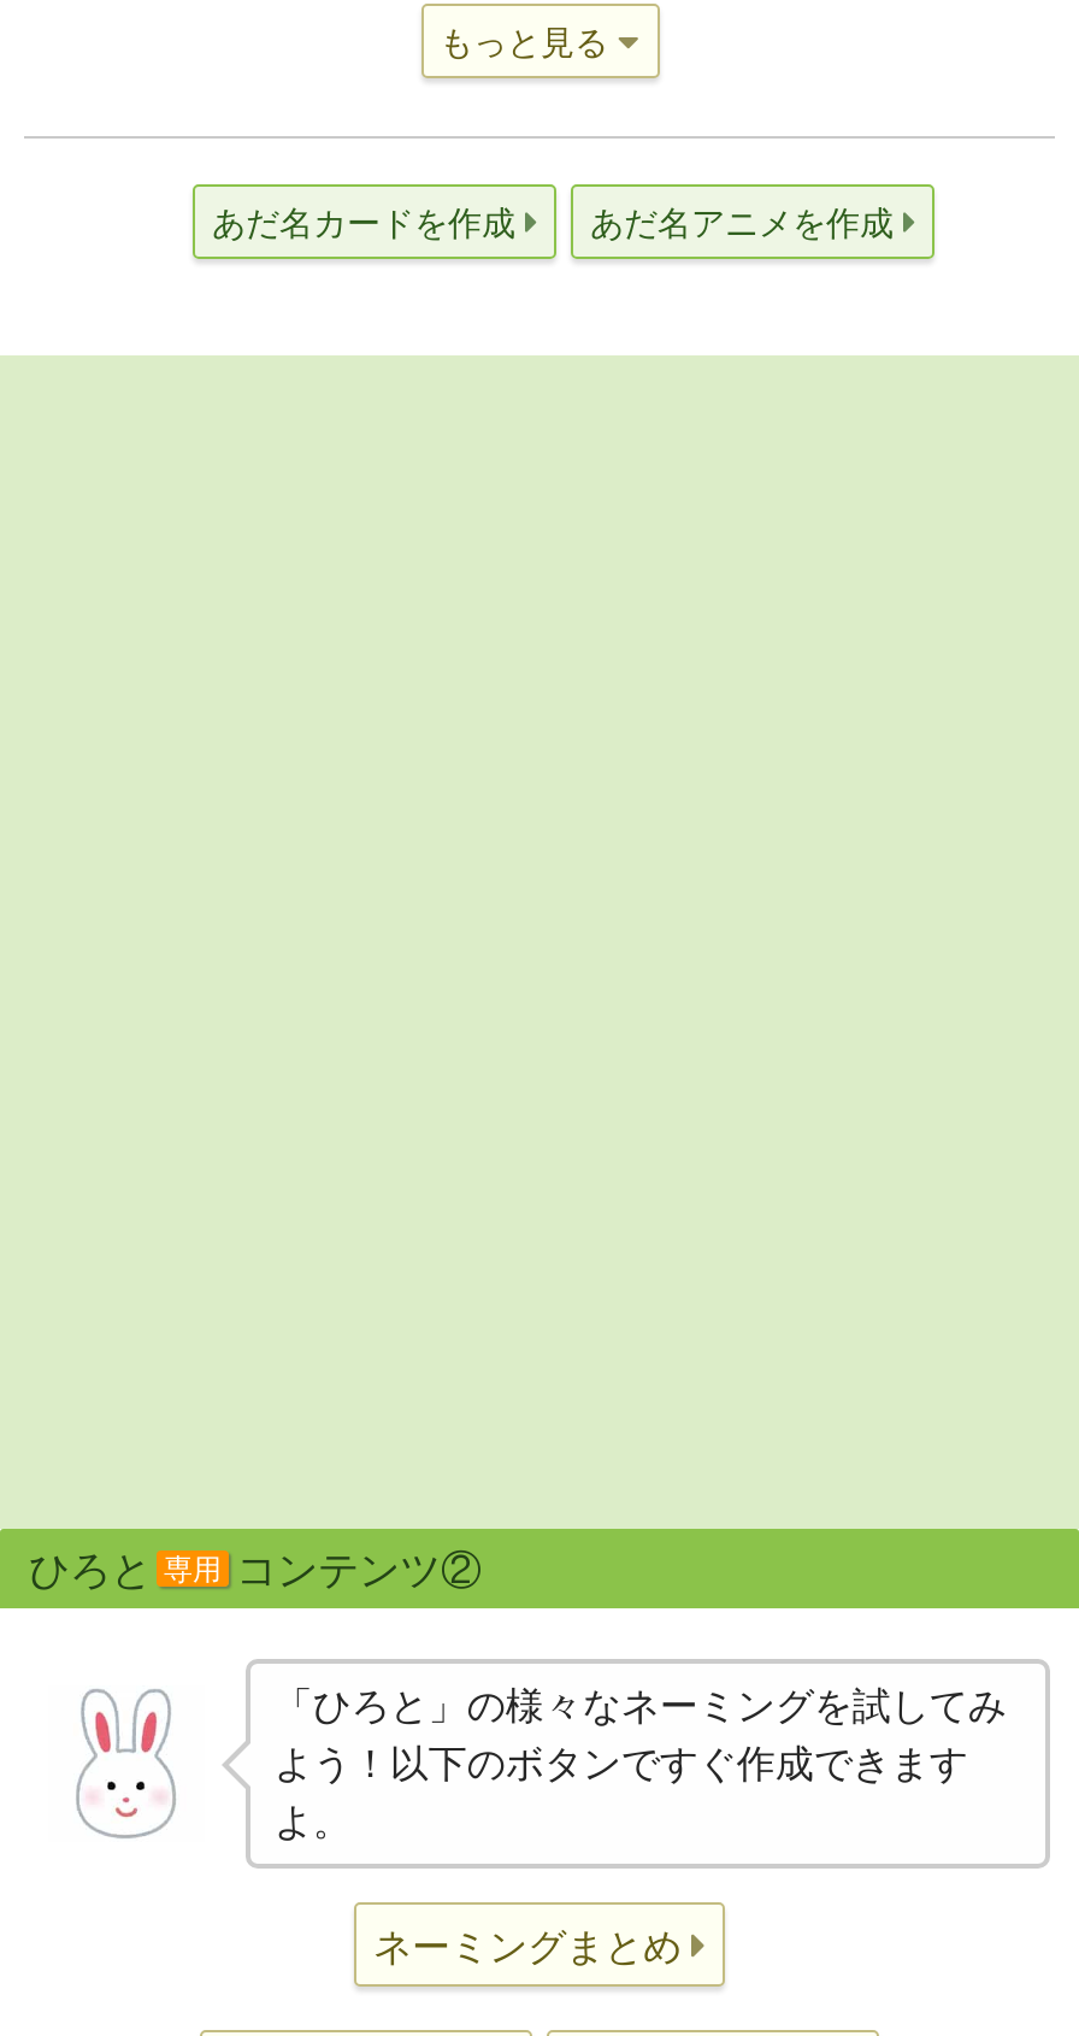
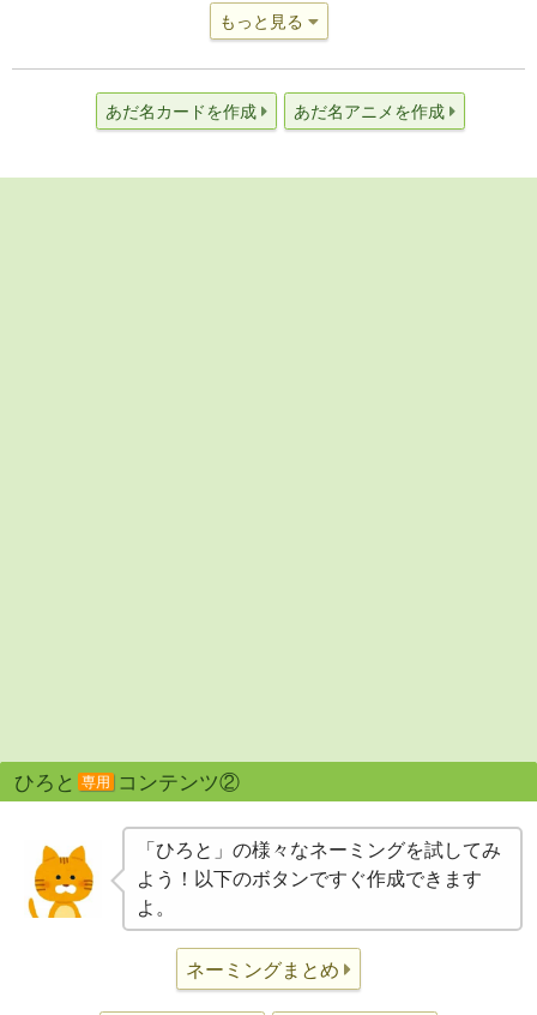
- [image]
+ [image]
